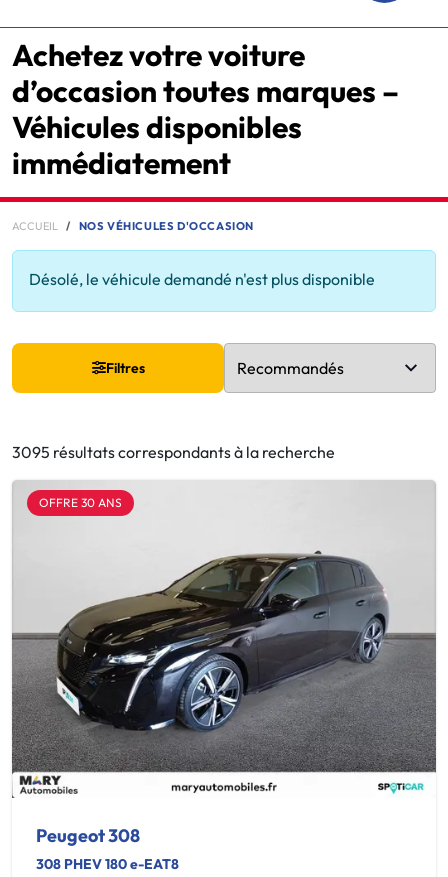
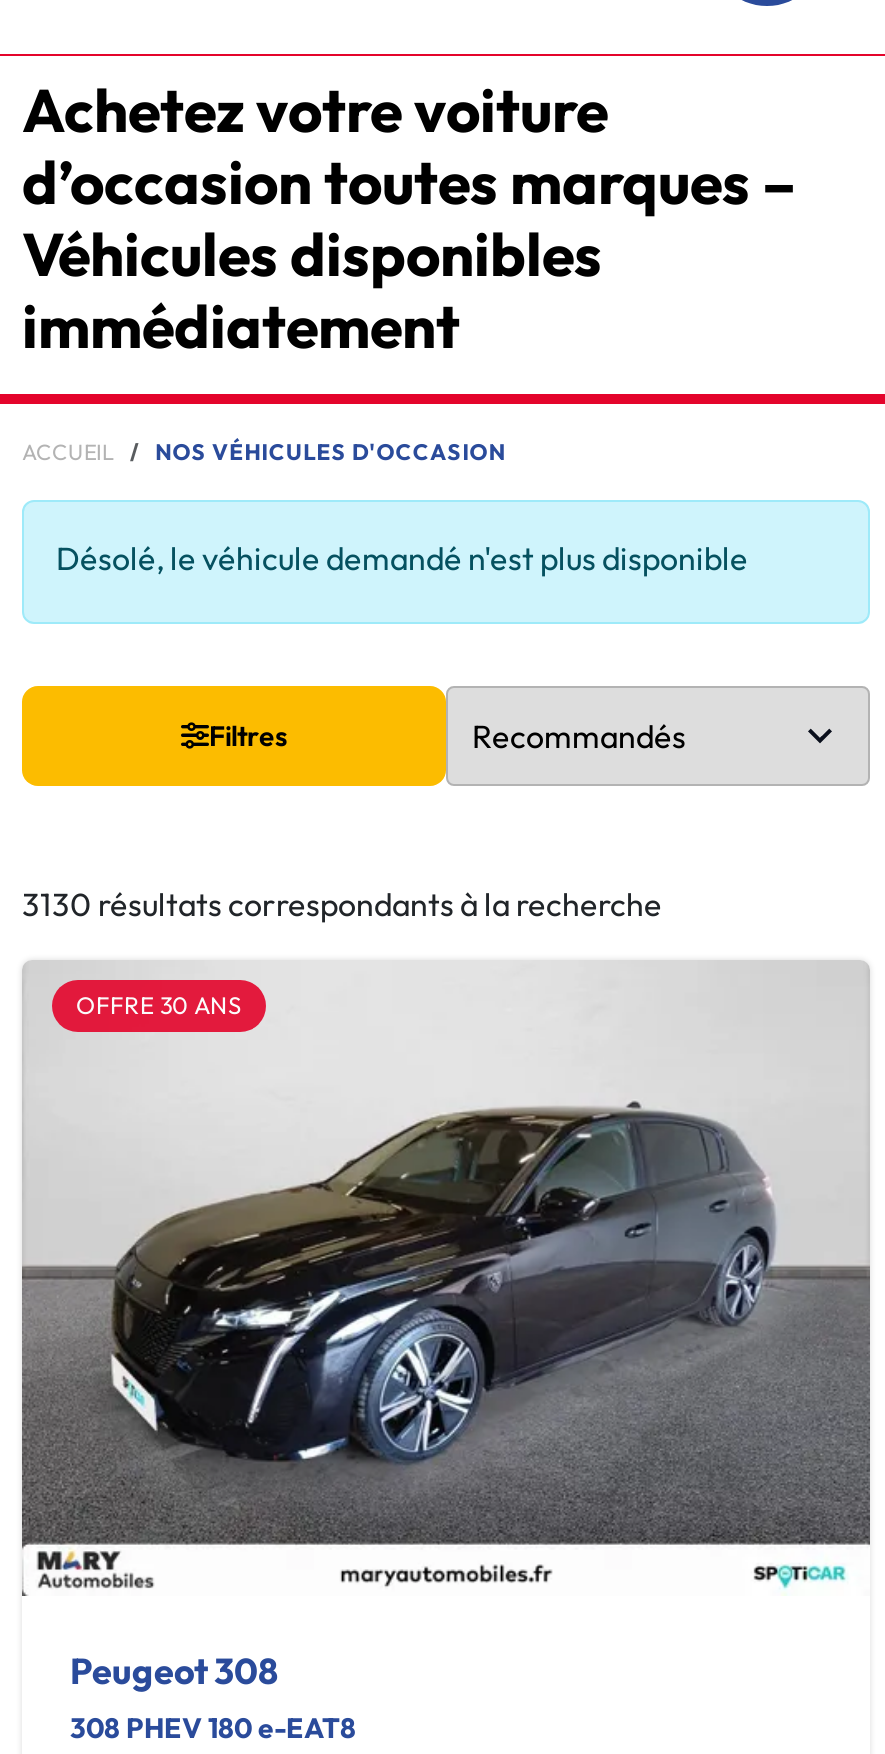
- 3095 résultats correspondants à la recherche
+ 3130 résultats correspondants à la recherche
